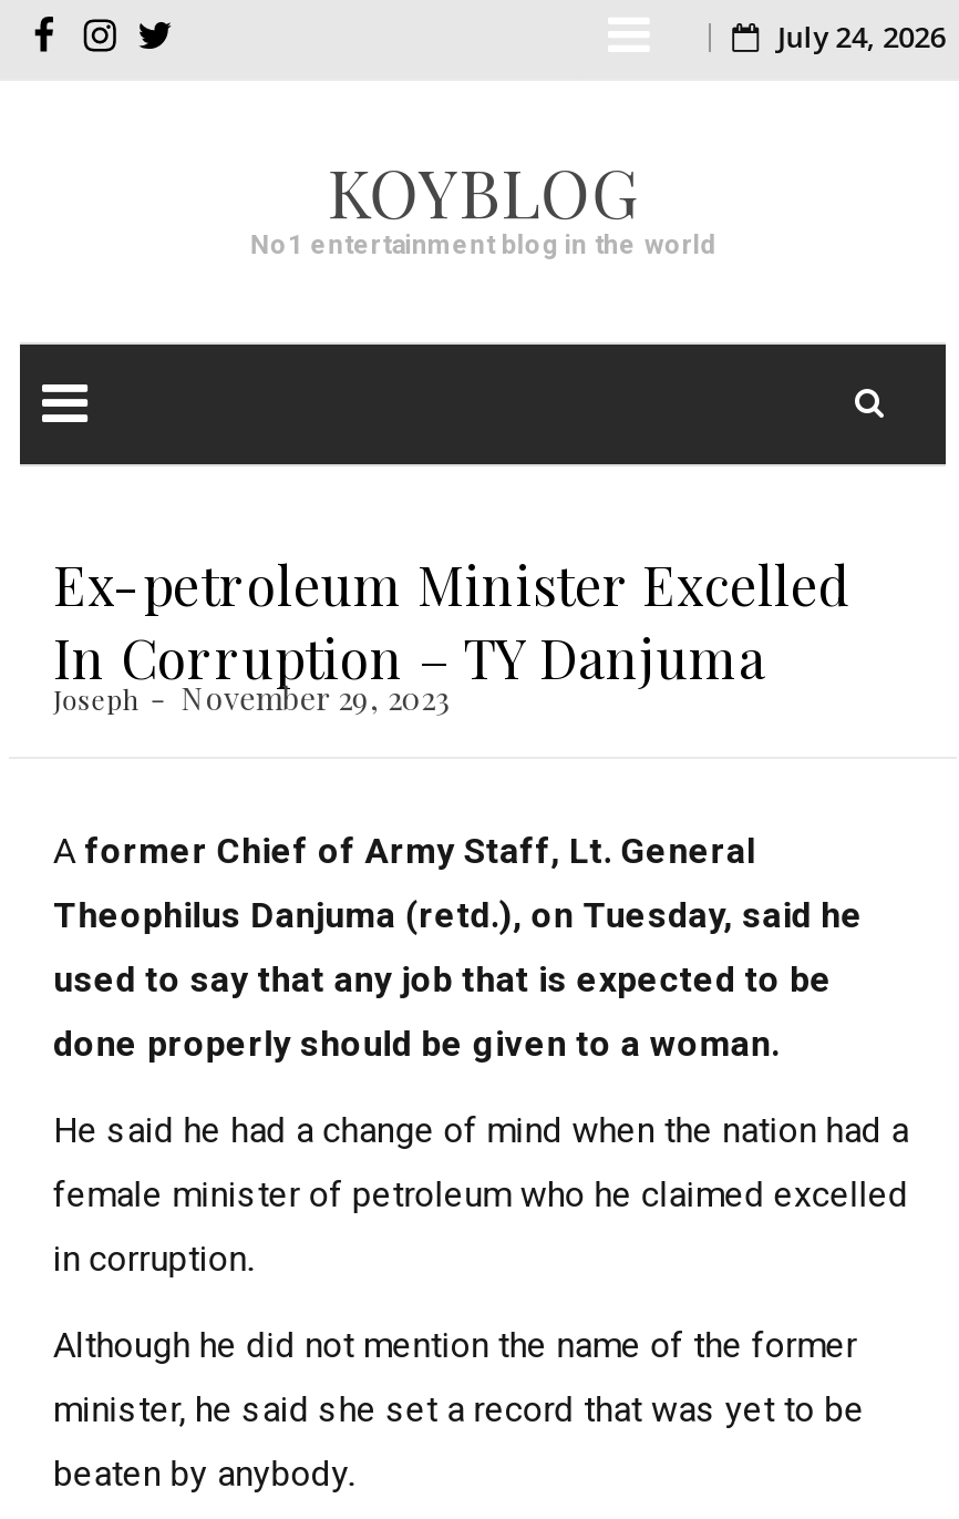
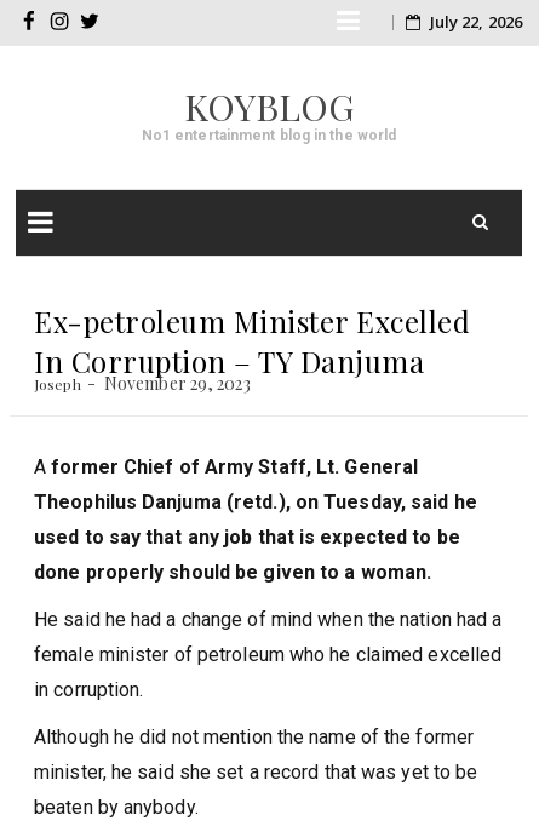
- July 24, 2026
+ July 22, 2026
